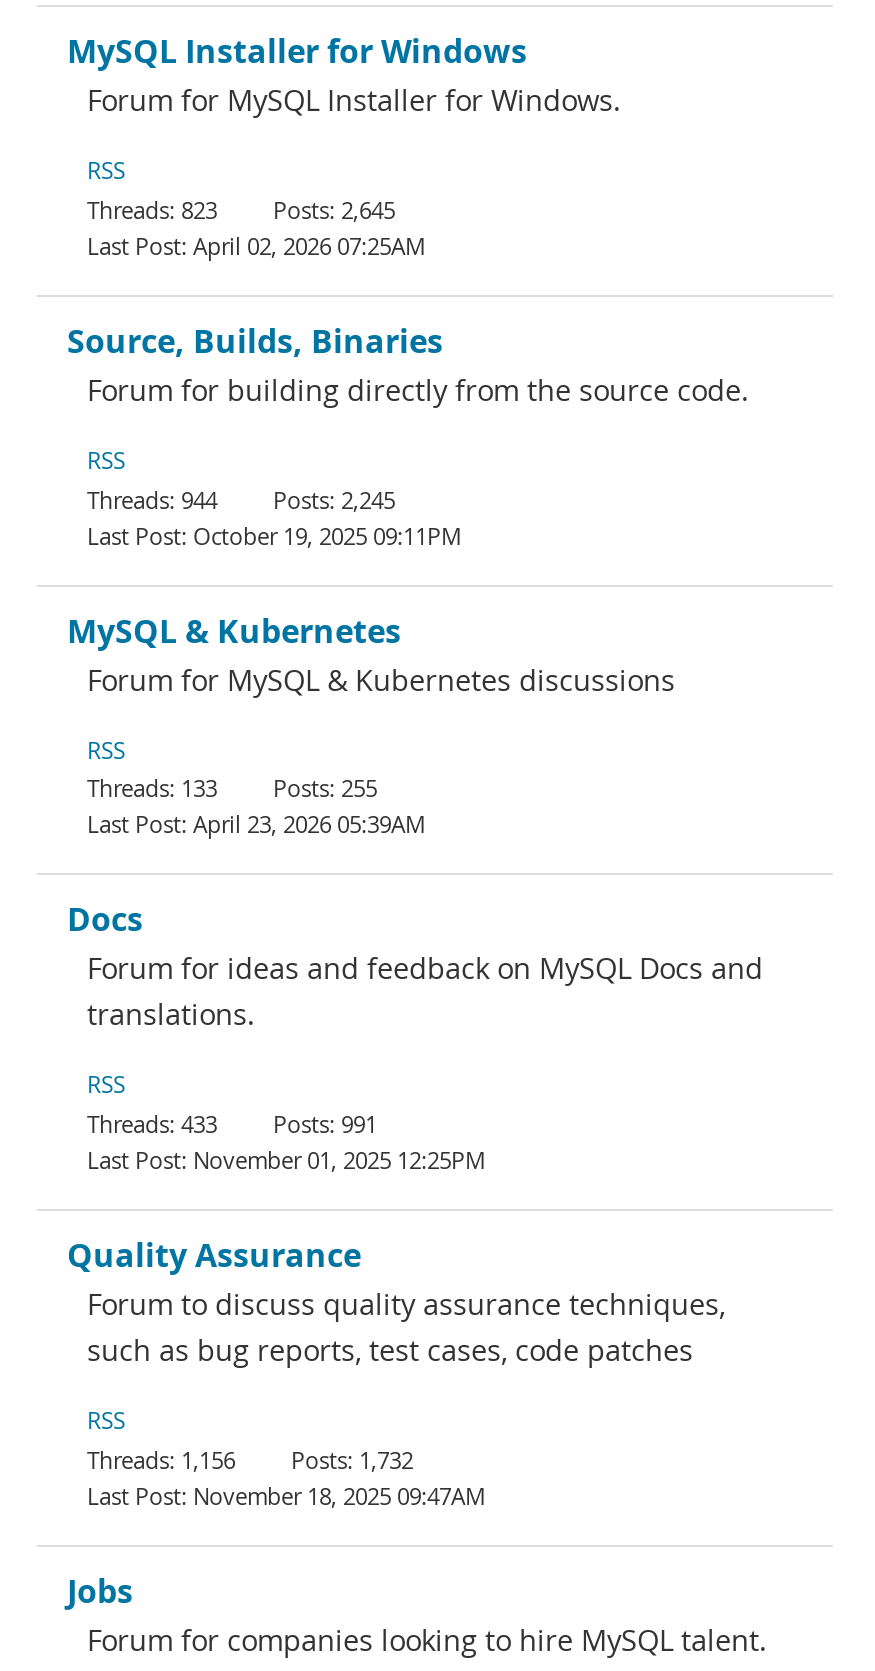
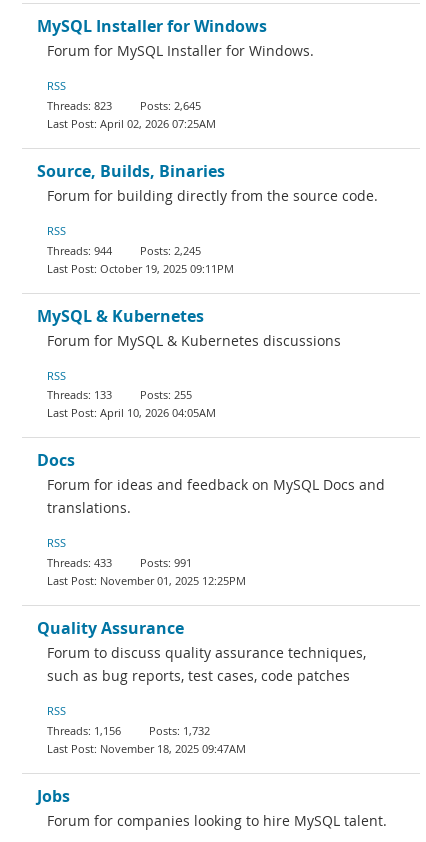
- April 23, 2026 05:39AM
+ April 10, 2026 04:05AM
